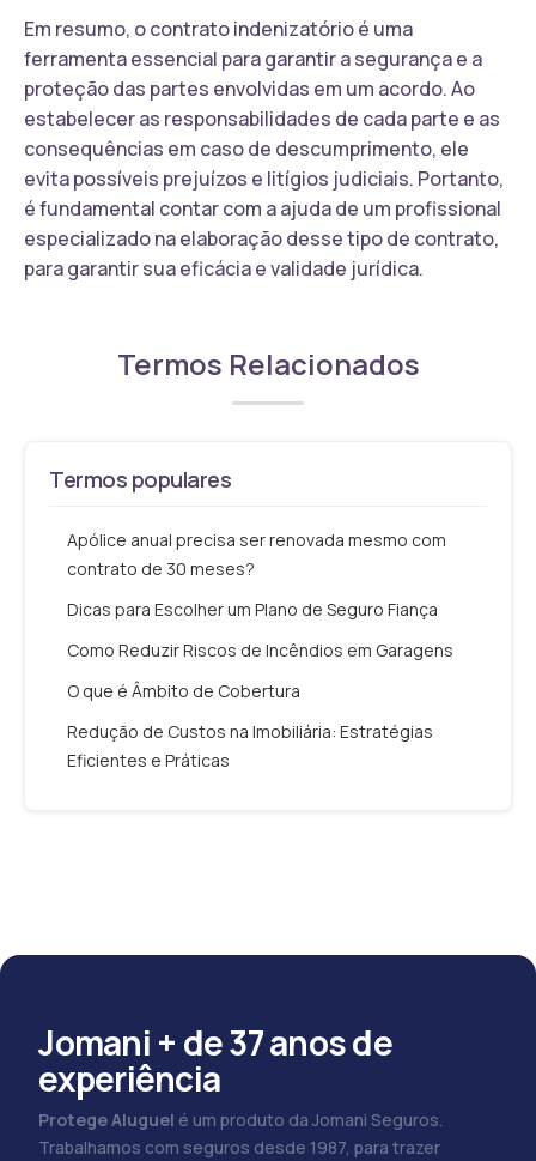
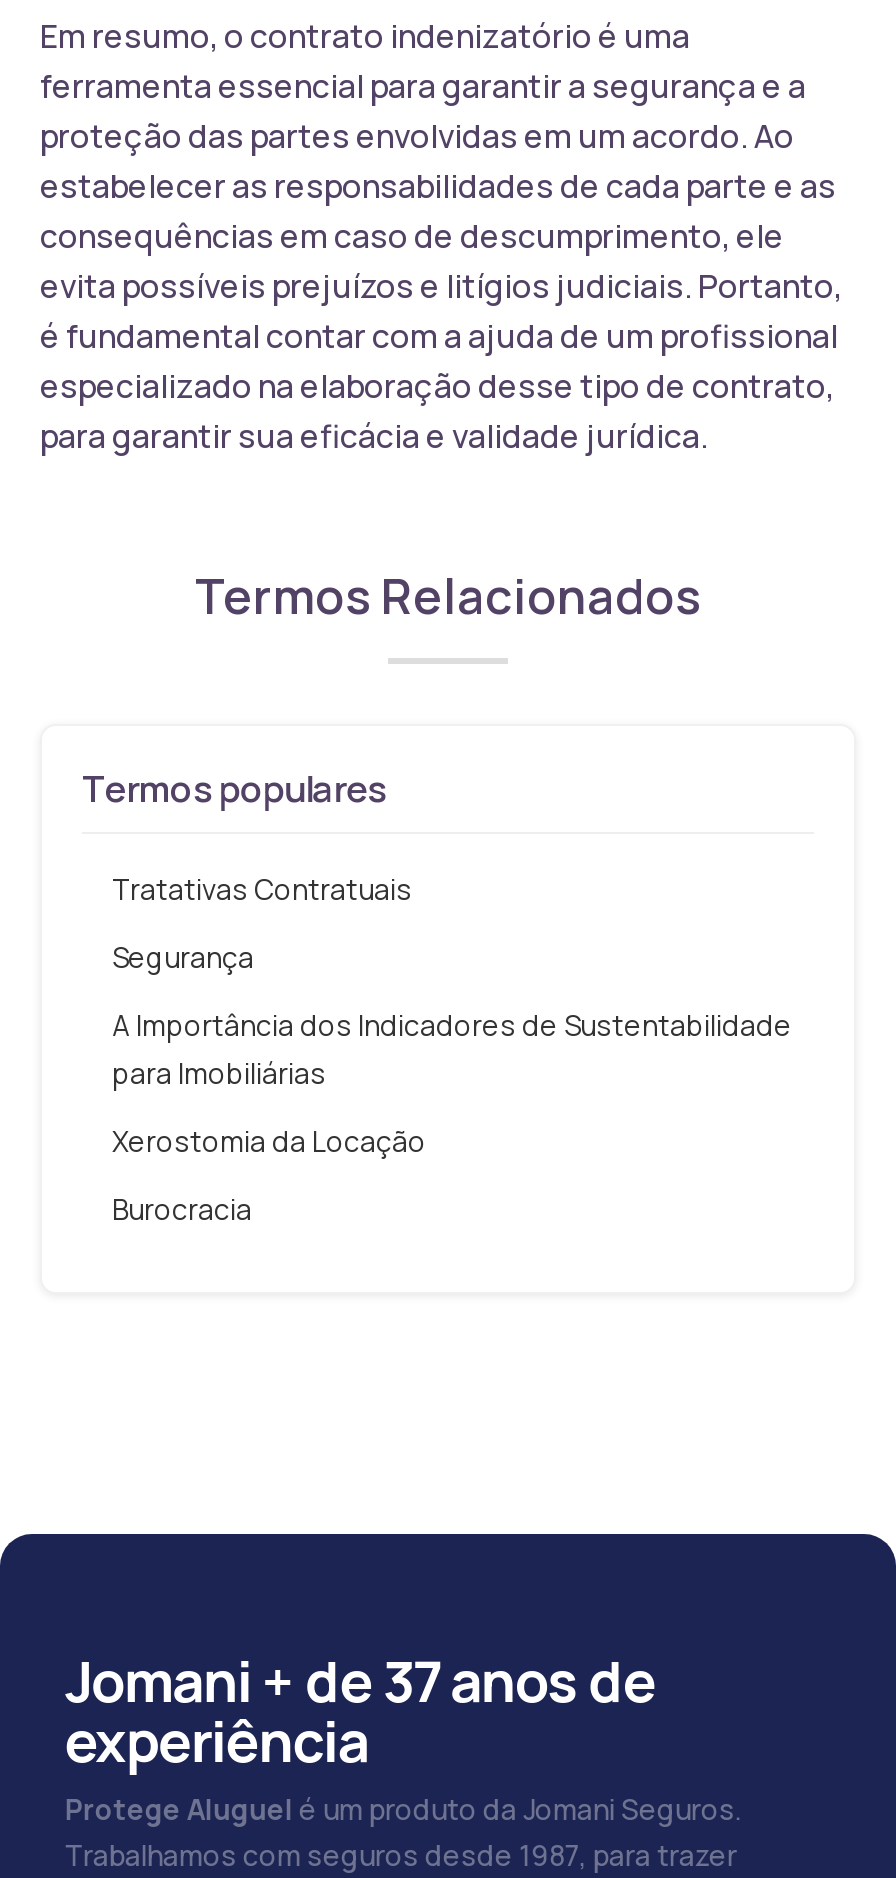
- Apólice anual precisa ser renovada mesmo com
- contrato de 30 meses?
+ Tratativas Contratuais

- Dicas para Escolher um Plano de Seguro Fiança
+ Segurança

- Como Reduzir Riscos de Incêndios em Garagens
+ A Importância dos Indicadores de Sustentabilidade
+ para Imobiliárias

- O que é Âmbito de Cobertura
+ Xerostomia da Locação

- Redução de Custos na Imobiliária: Estratégias
- Eficientes e Práticas
+ Burocracia
